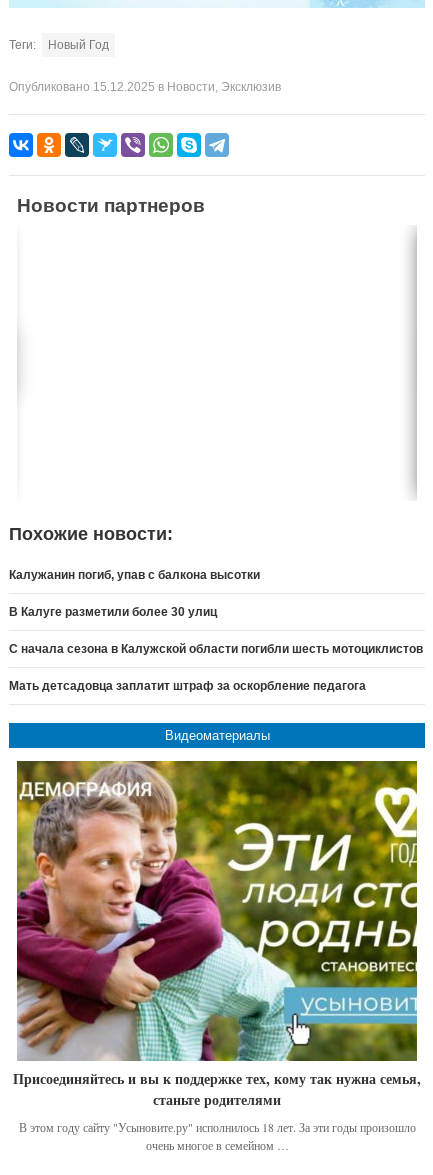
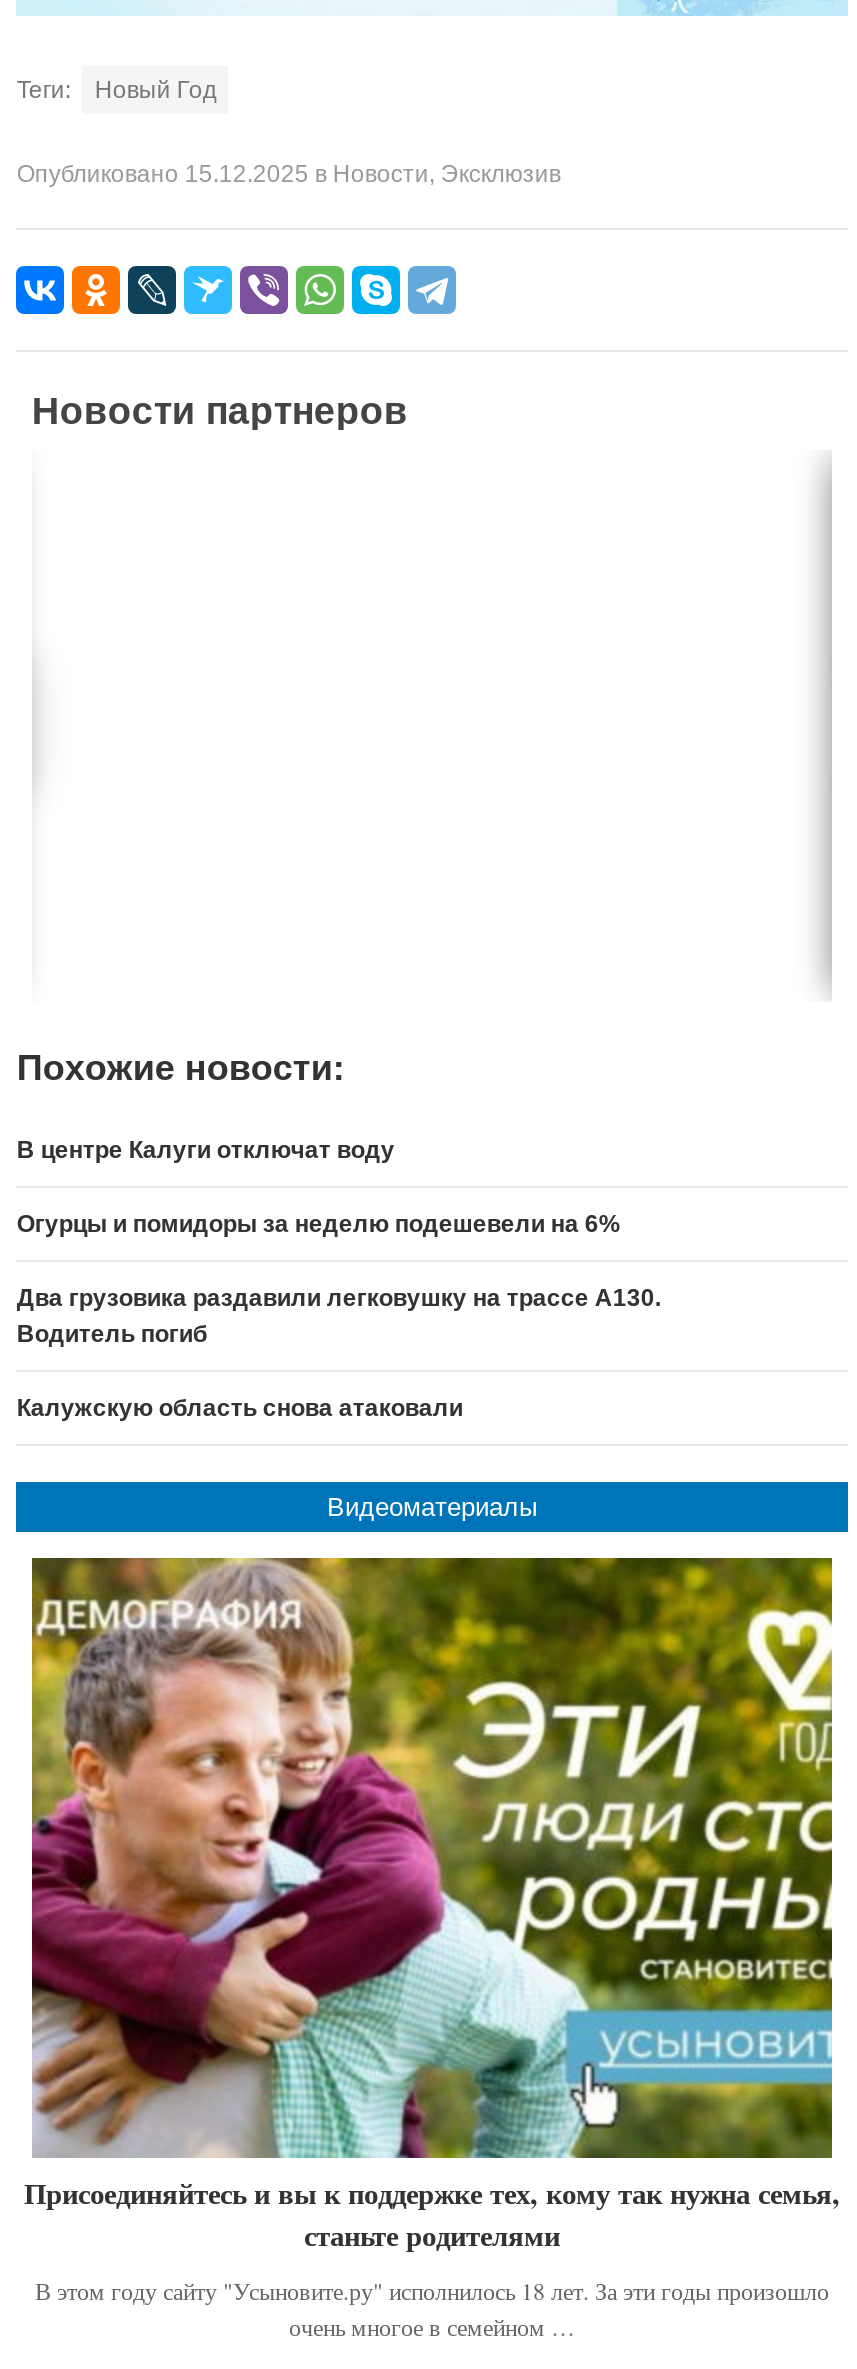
- Калужанин погиб, упав с балкона высотки
+ В центре Калуги отключат воду

- В Калуге разметили более 30 улиц
+ Огурцы и помидоры за неделю подешевели на 6%

- С начала сезона в Калужской области погибли шесть мотоциклистов
+ Два грузовика раздавили легковушку на трассе А130.
+ Водитель погиб

- Мать детсадовца заплатит штраф за оскорбление педагога
+ Калужскую область снова атаковали
